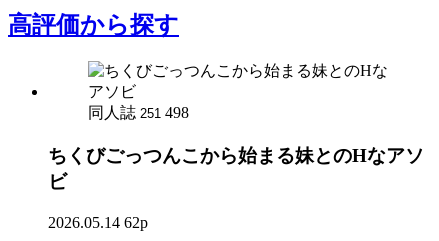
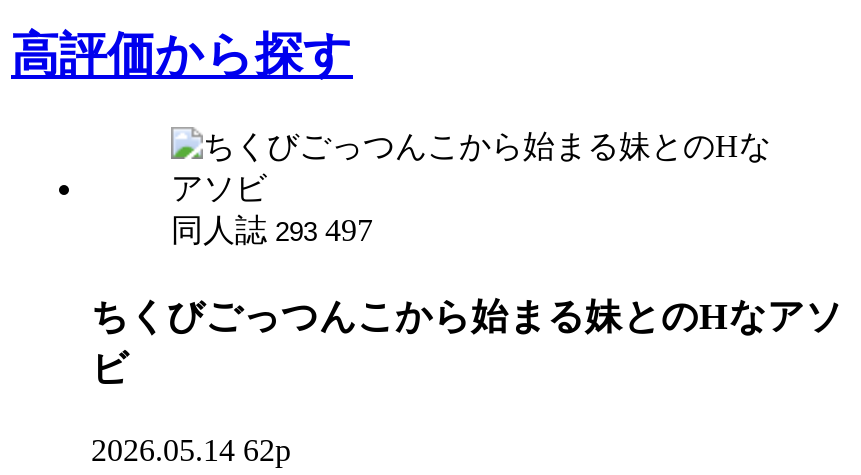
- 同人誌 251 498
+ 同人誌 293 497
